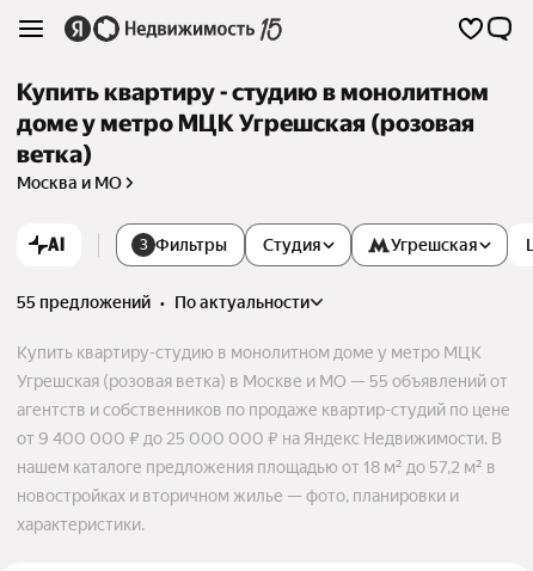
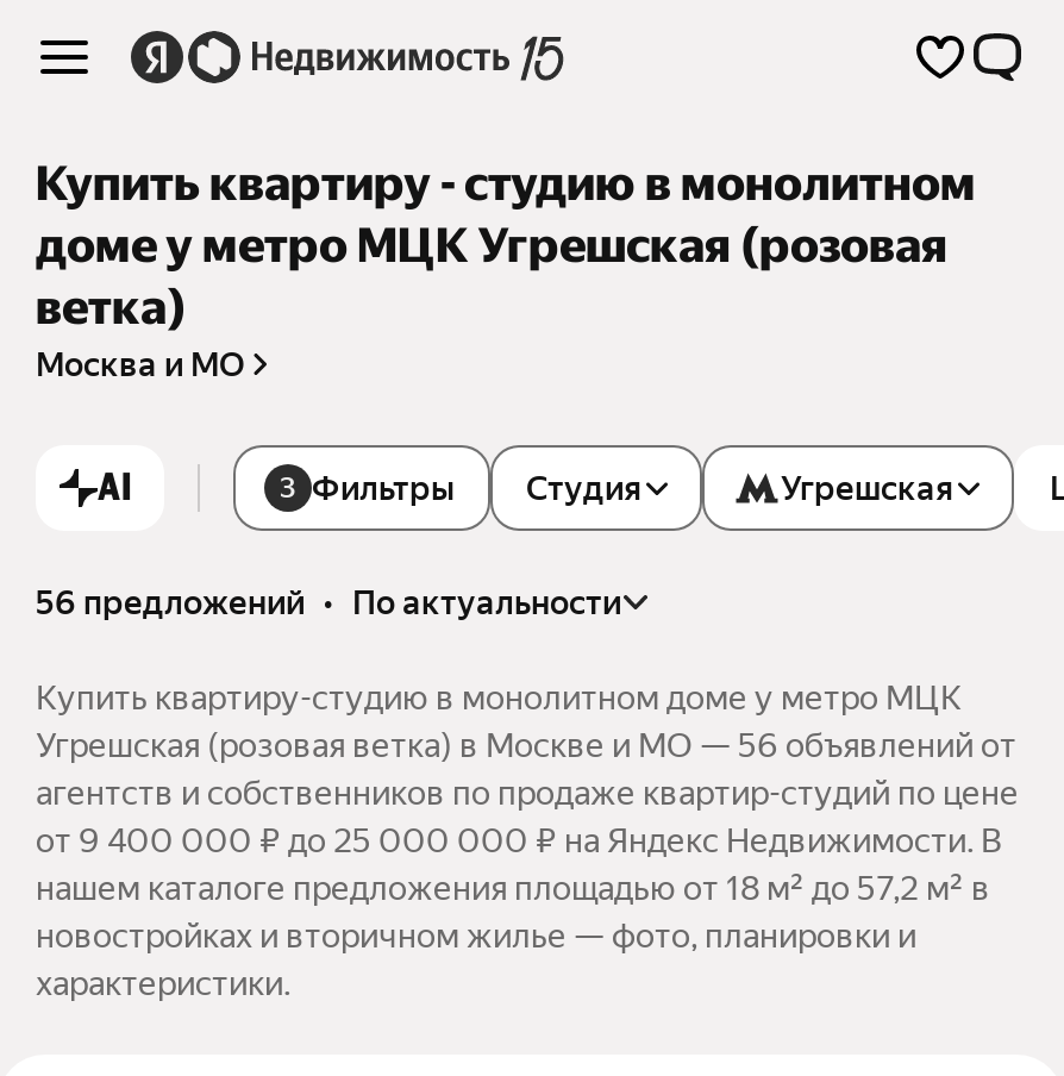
- 55 предложений • по актуальности
+ 56 предложений • по актуальности

- Угрешская (розовая ветка) в Москве и МО — 55 объявлений от
+ Угрешская (розовая ветка) в Москве и МО — 56 объявлений от
